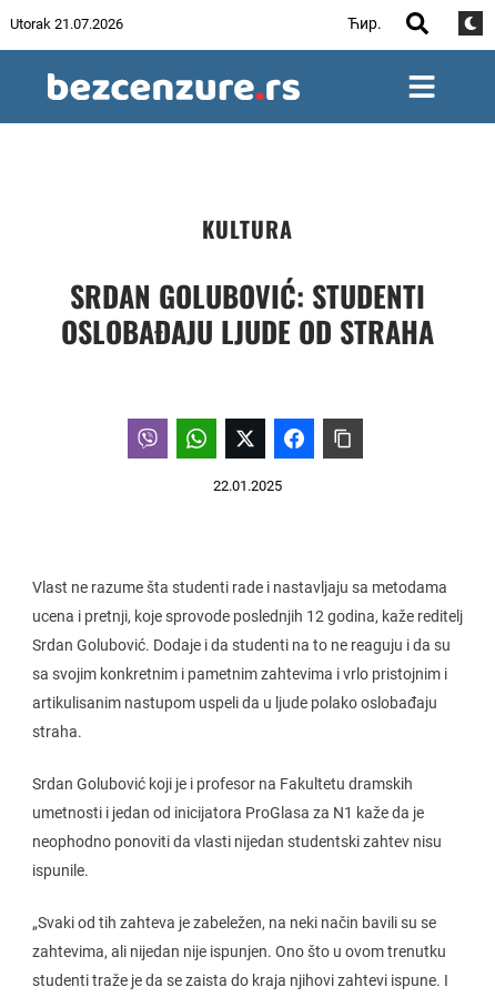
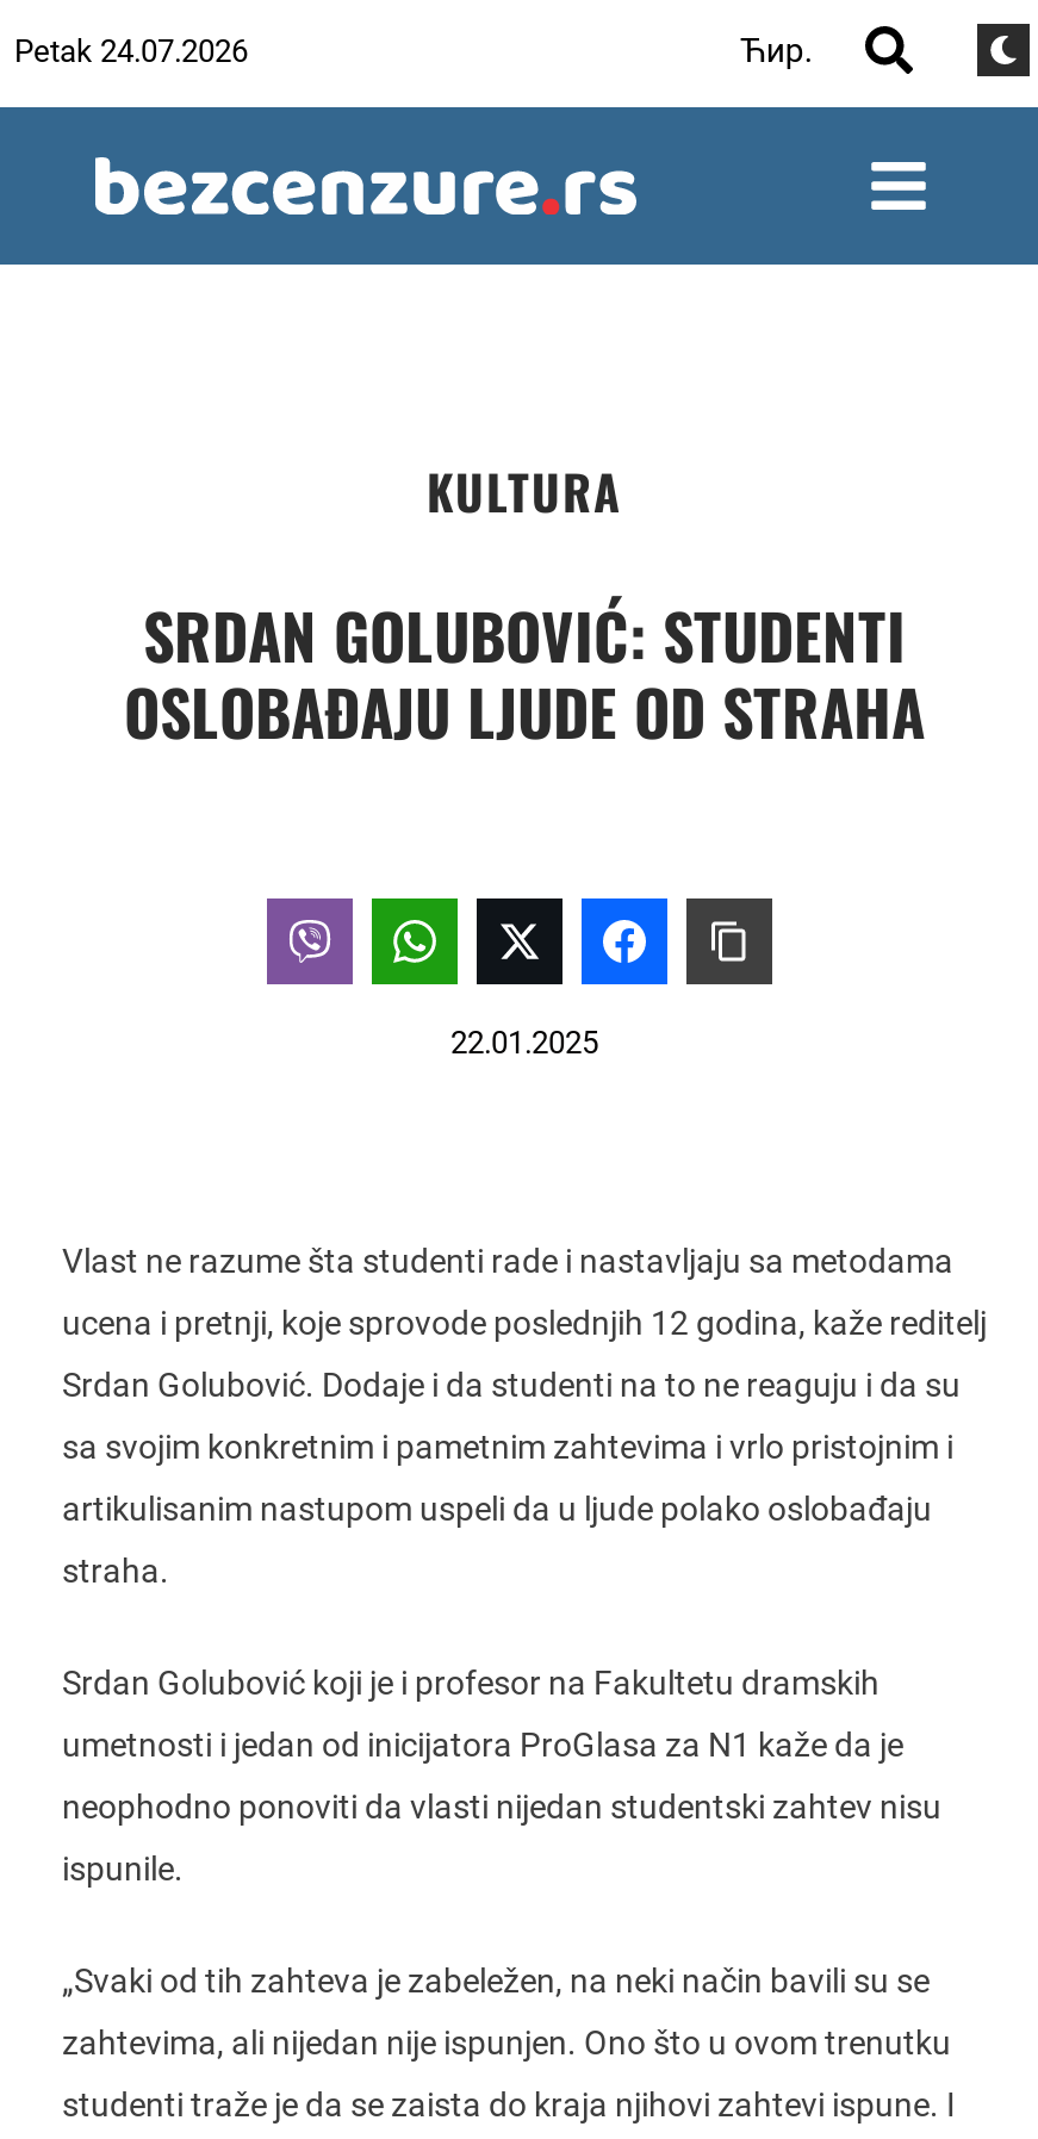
- Utorak 21.07.2026
+ Petak 24.07.2026
